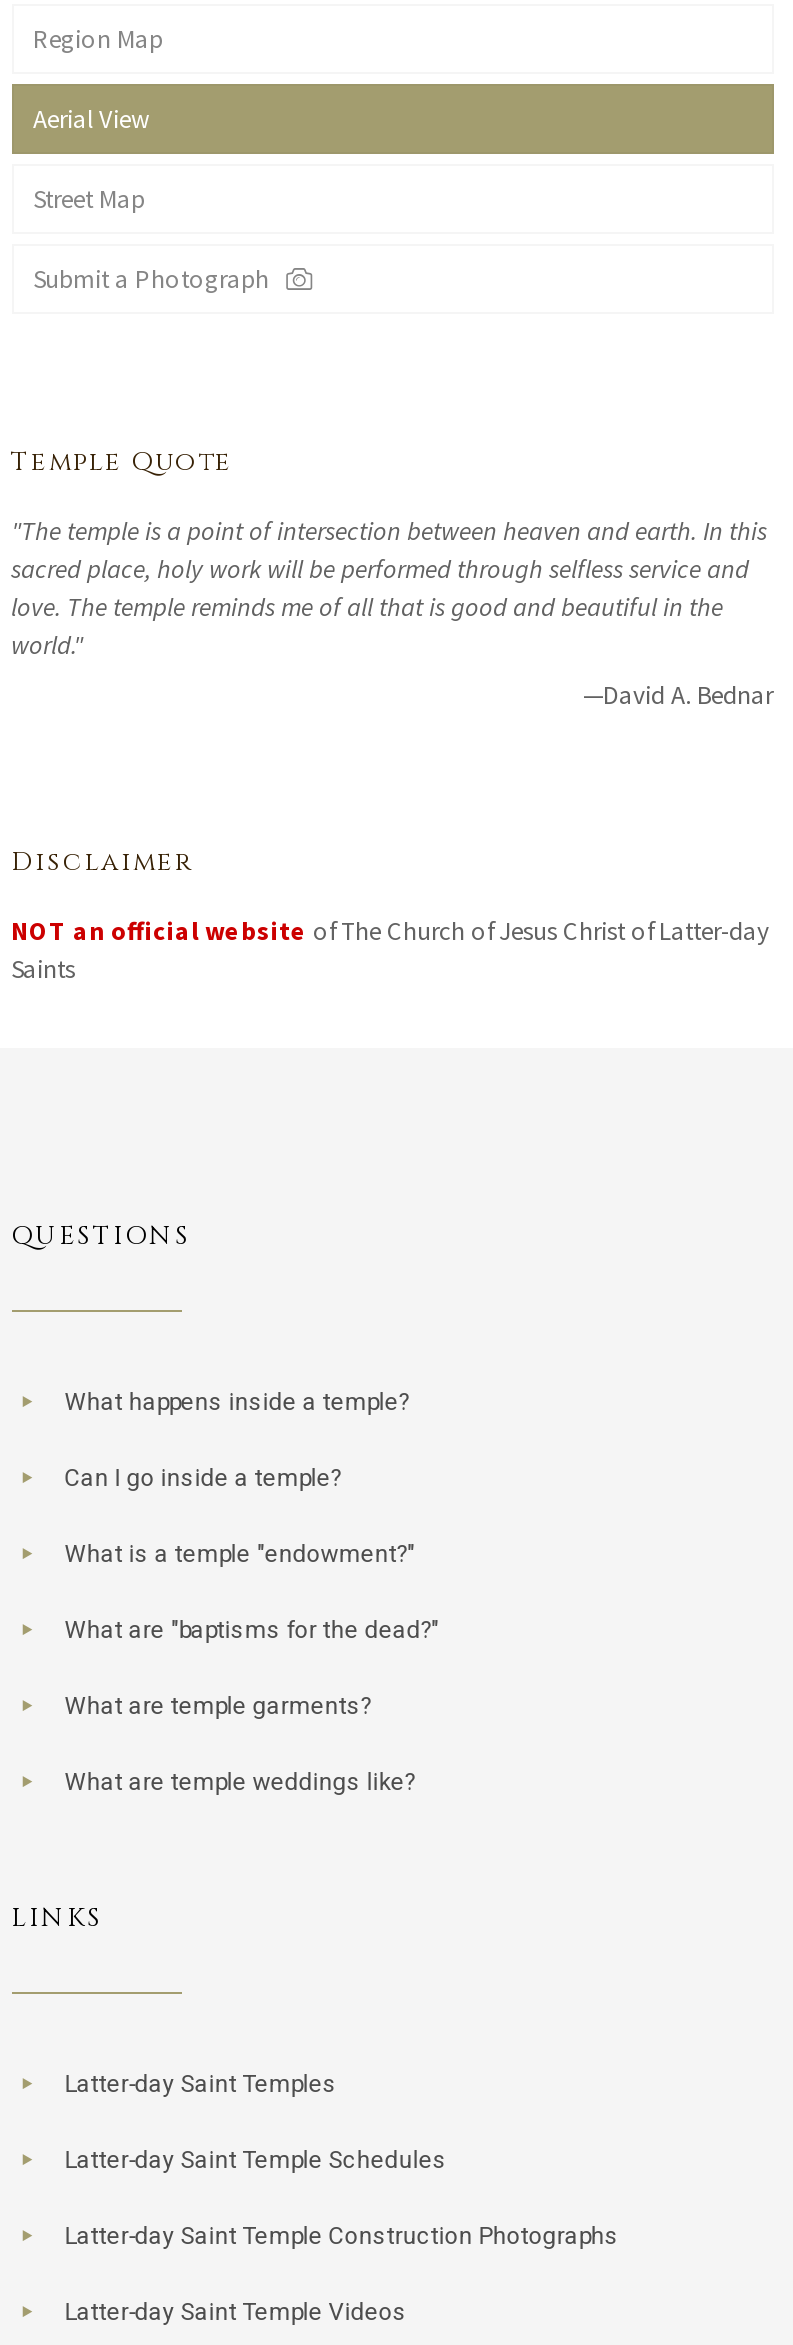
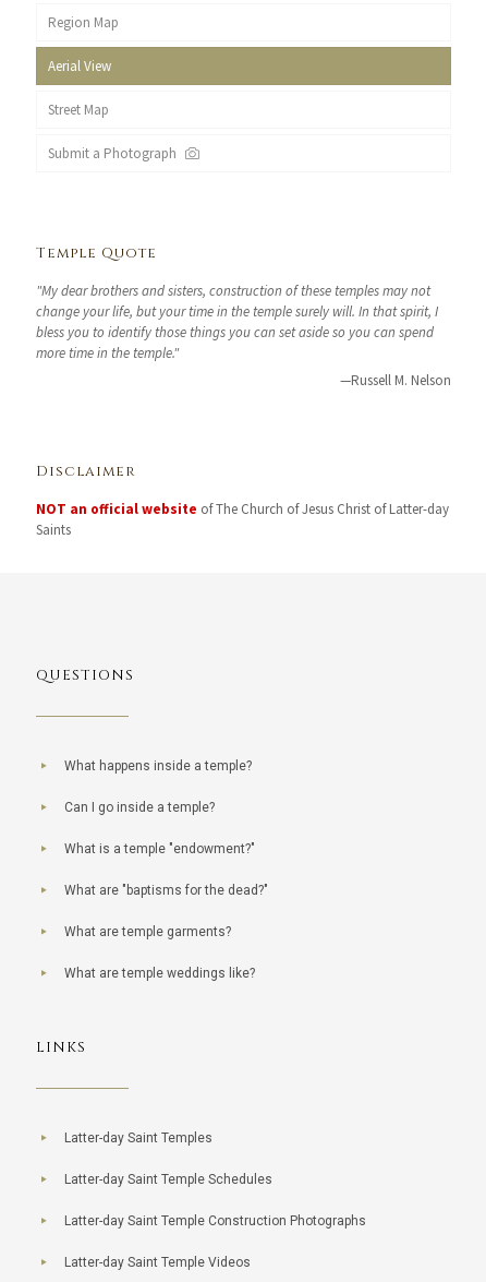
- "The temple is a point of intersection between heaven and earth. In this
- sacred place, holy work will be performed through selfless service and
- love. The temple reminds me of all that is good and beautiful in the
- world. "
+ "My dear brothers and sisters, construction of these temples may not
+ change your life, but your time in the temple surely will. In that spirit, I
+ bless you to identify those things you can set aside so you can spend
+ more time in the temple."

- —David A. Bednar
+ —Russell M. Nelson
